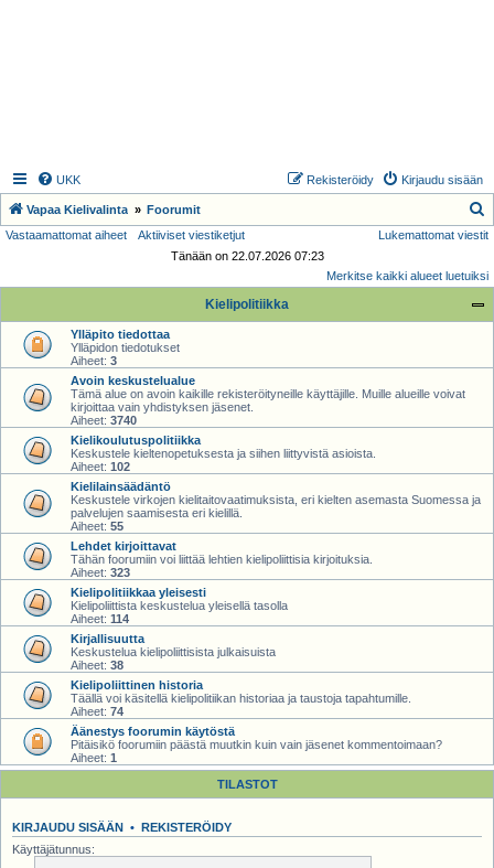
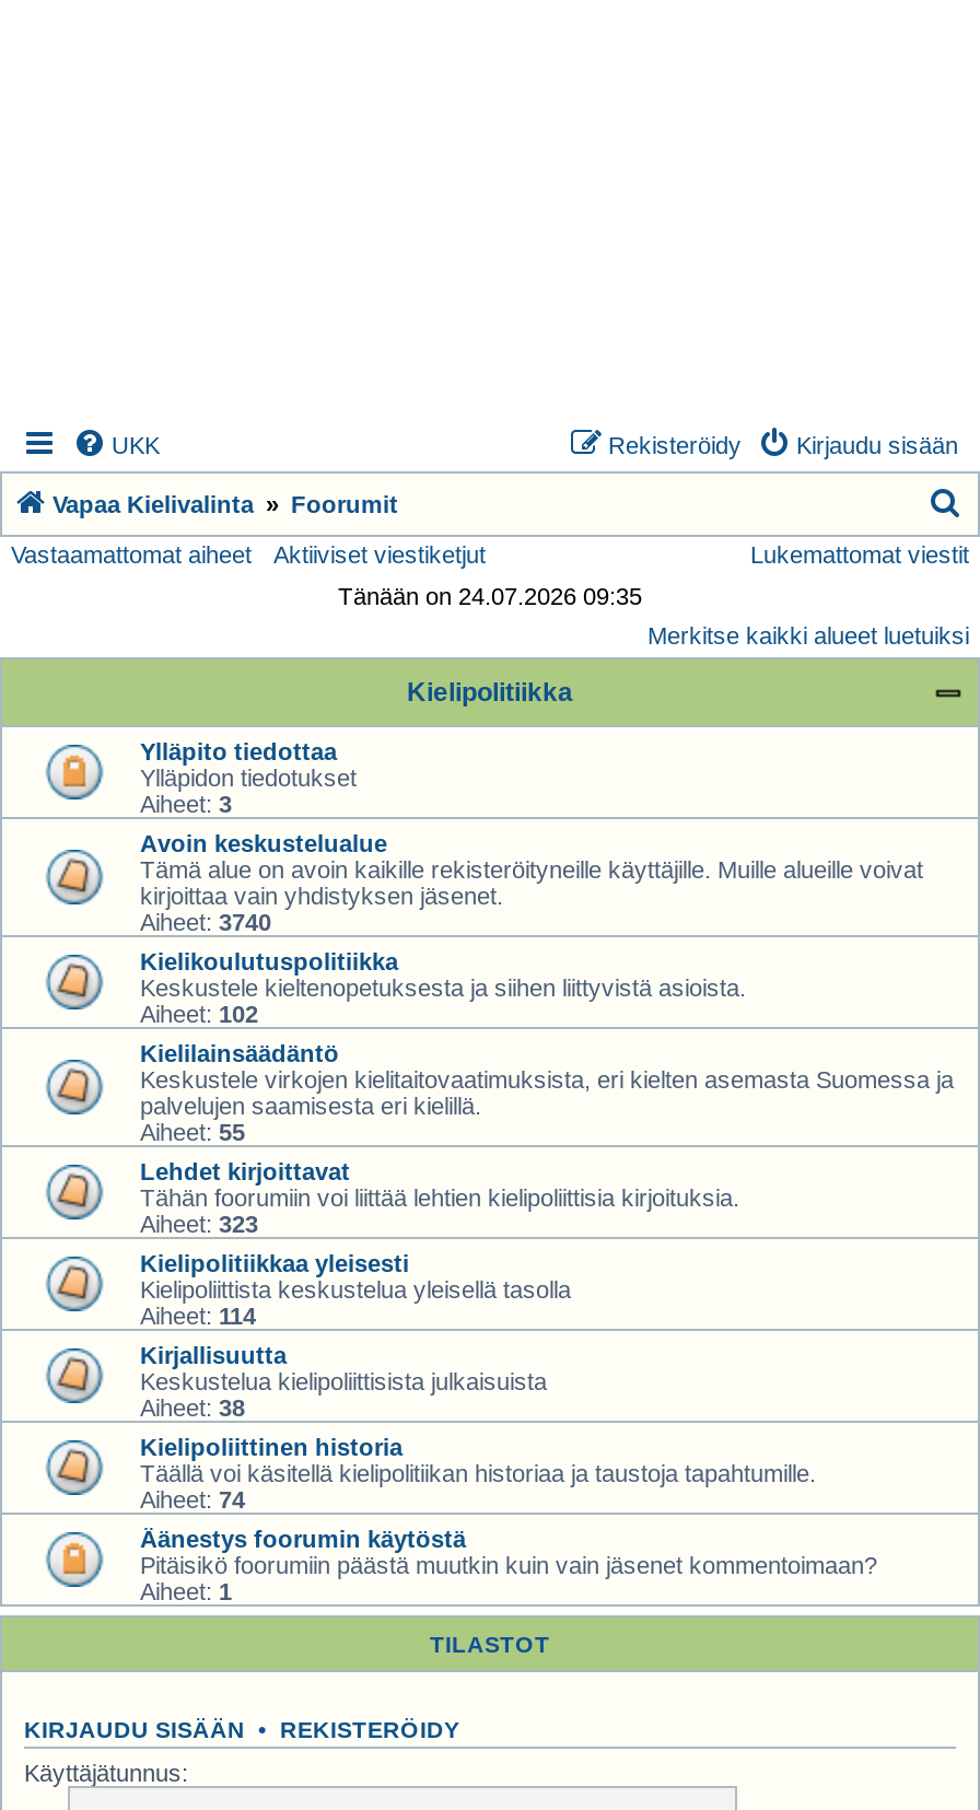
- Tänään on 22.07.2026 07:23
+ Tänään on 24.07.2026 09:35
